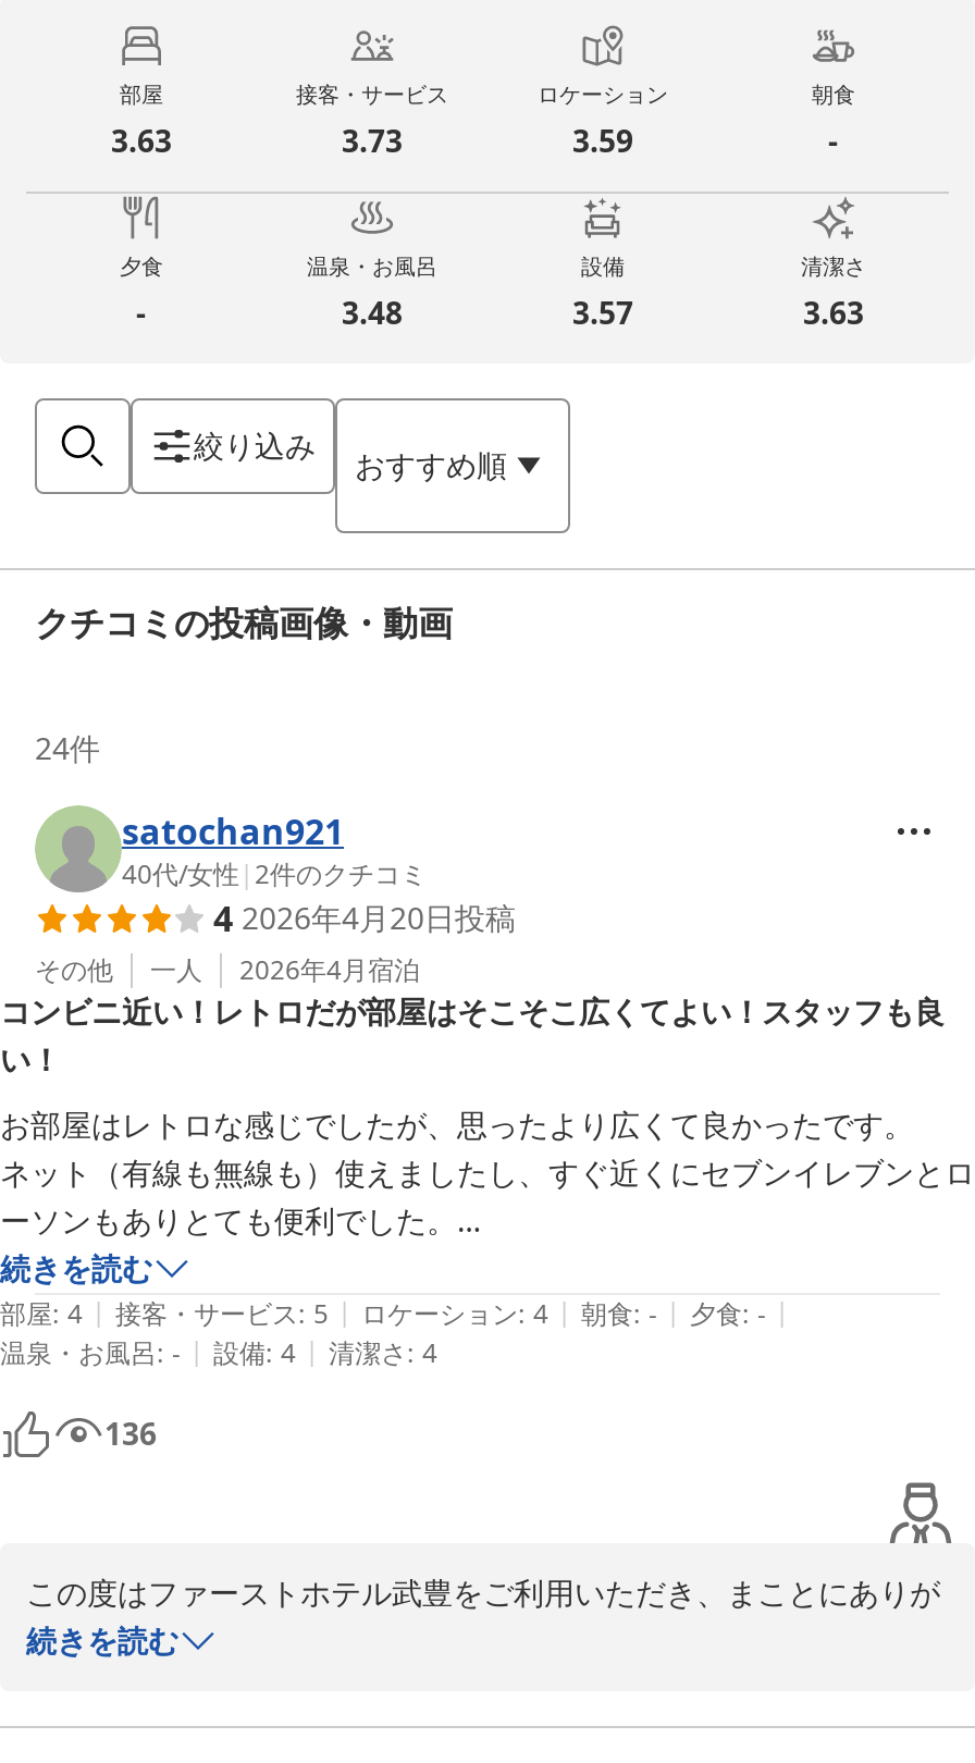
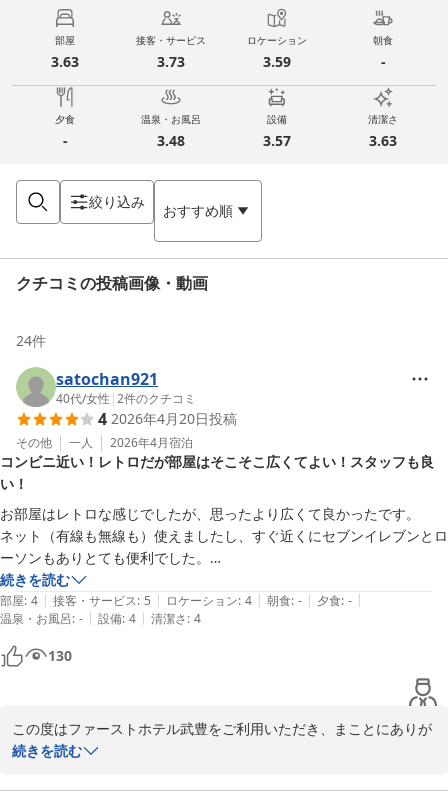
- 136
+ 130
